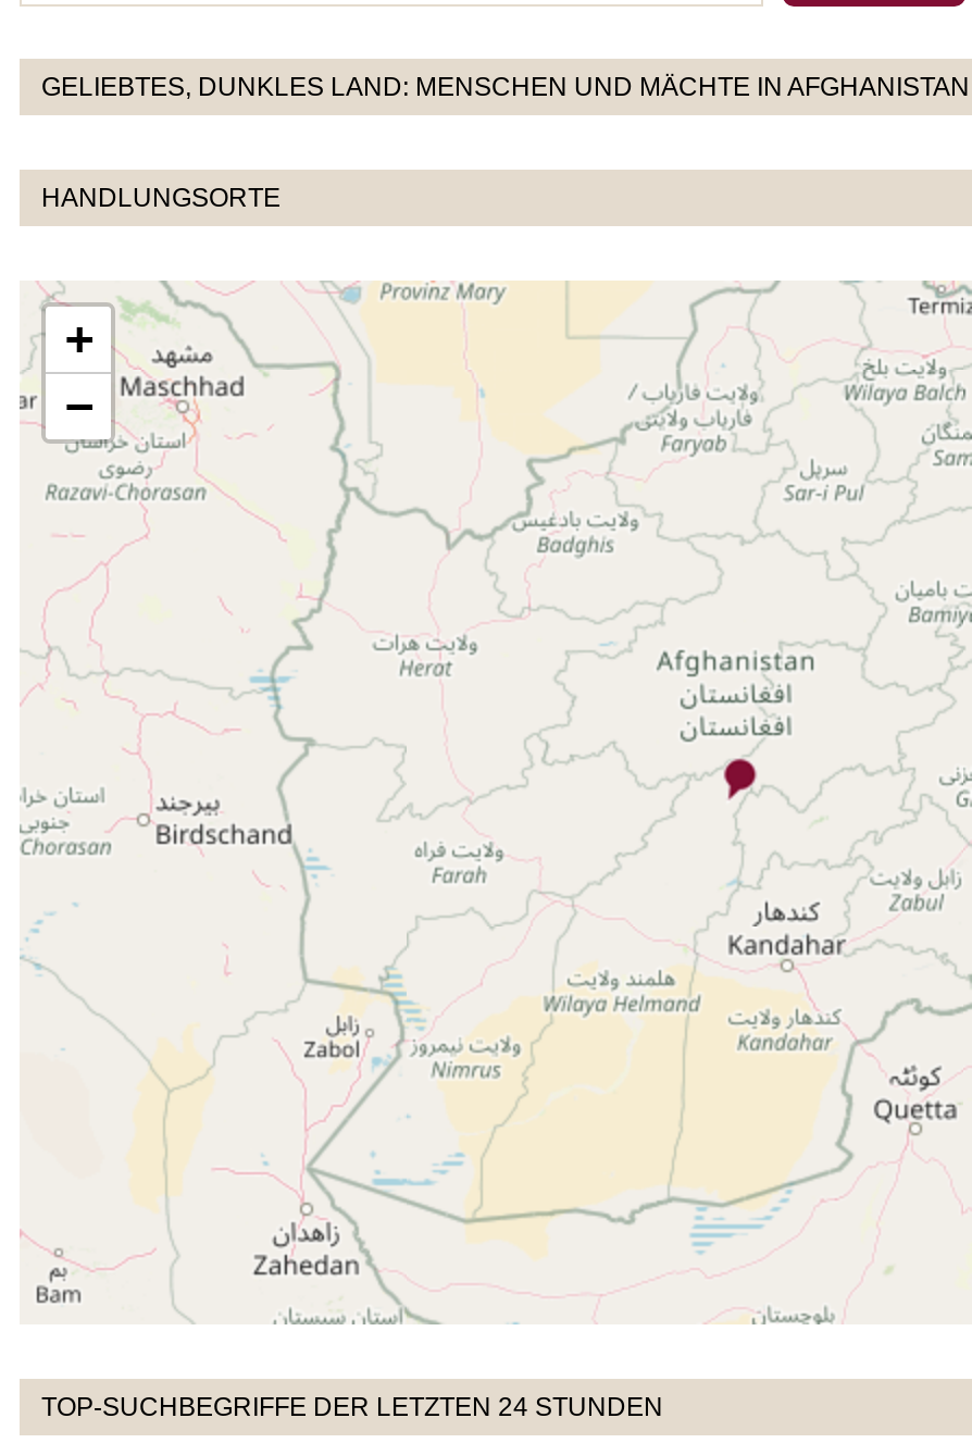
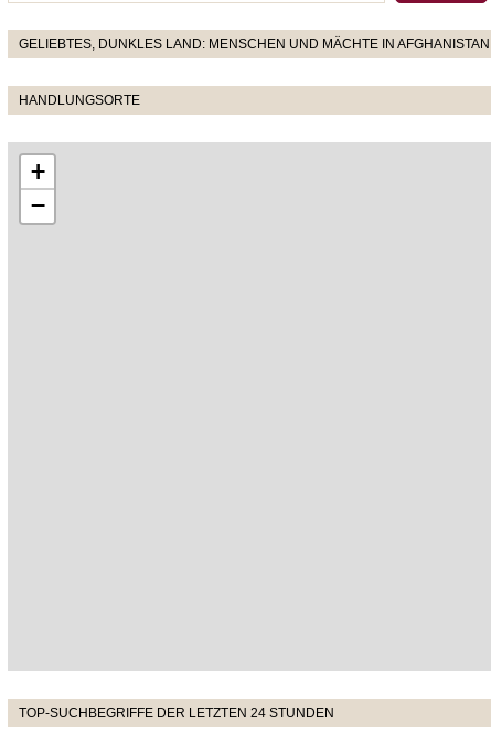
- [image]
